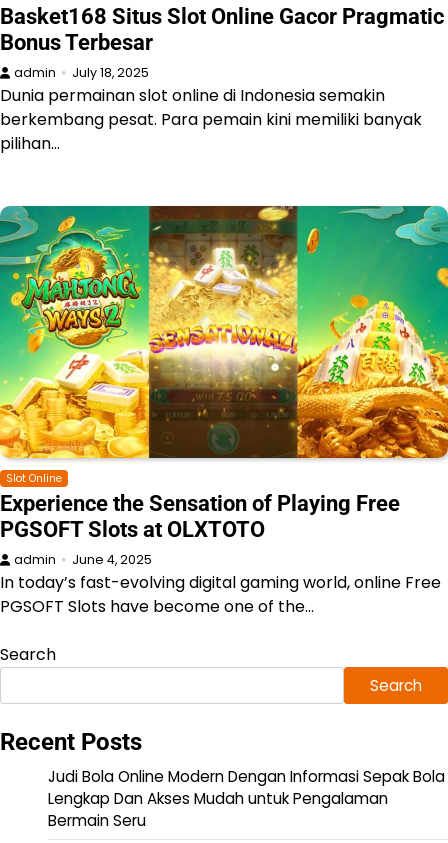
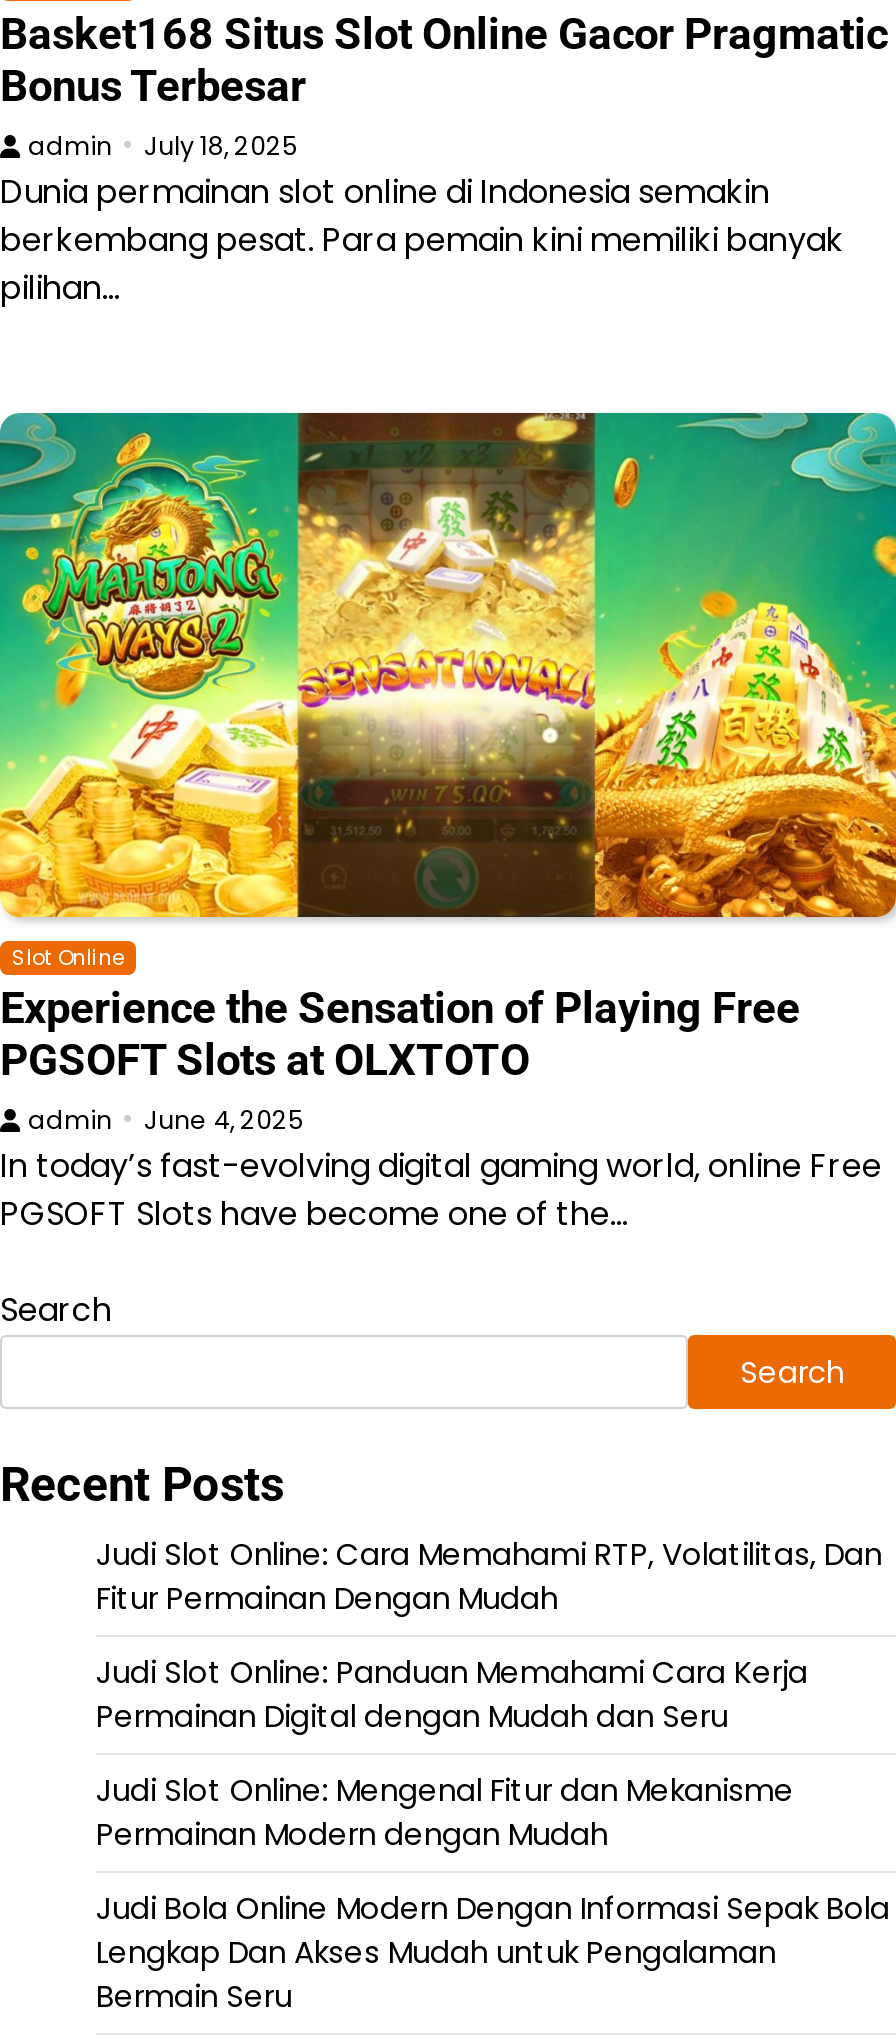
+ Judi Slot Online: Cara Memahami RTP, Volatilitas, Dan
+ Fitur Permainan Dengan Mudah
+ Judi Slot Online: Panduan Memahami Cara Kerja
+ Permainan Digital dengan Mudah dan Seru
+ Judi Slot Online: Mengenal Fitur dan Mekanisme
+ Permainan Modern dengan Mudah
